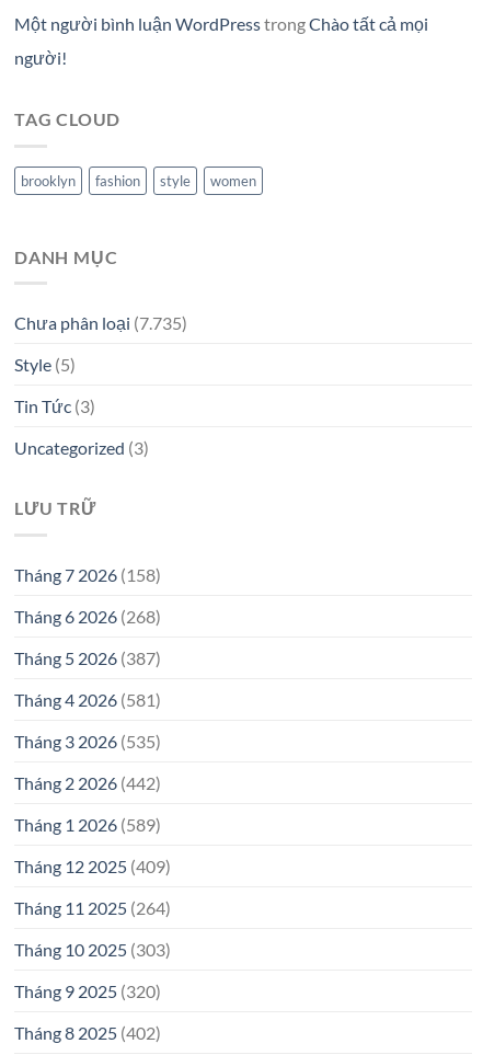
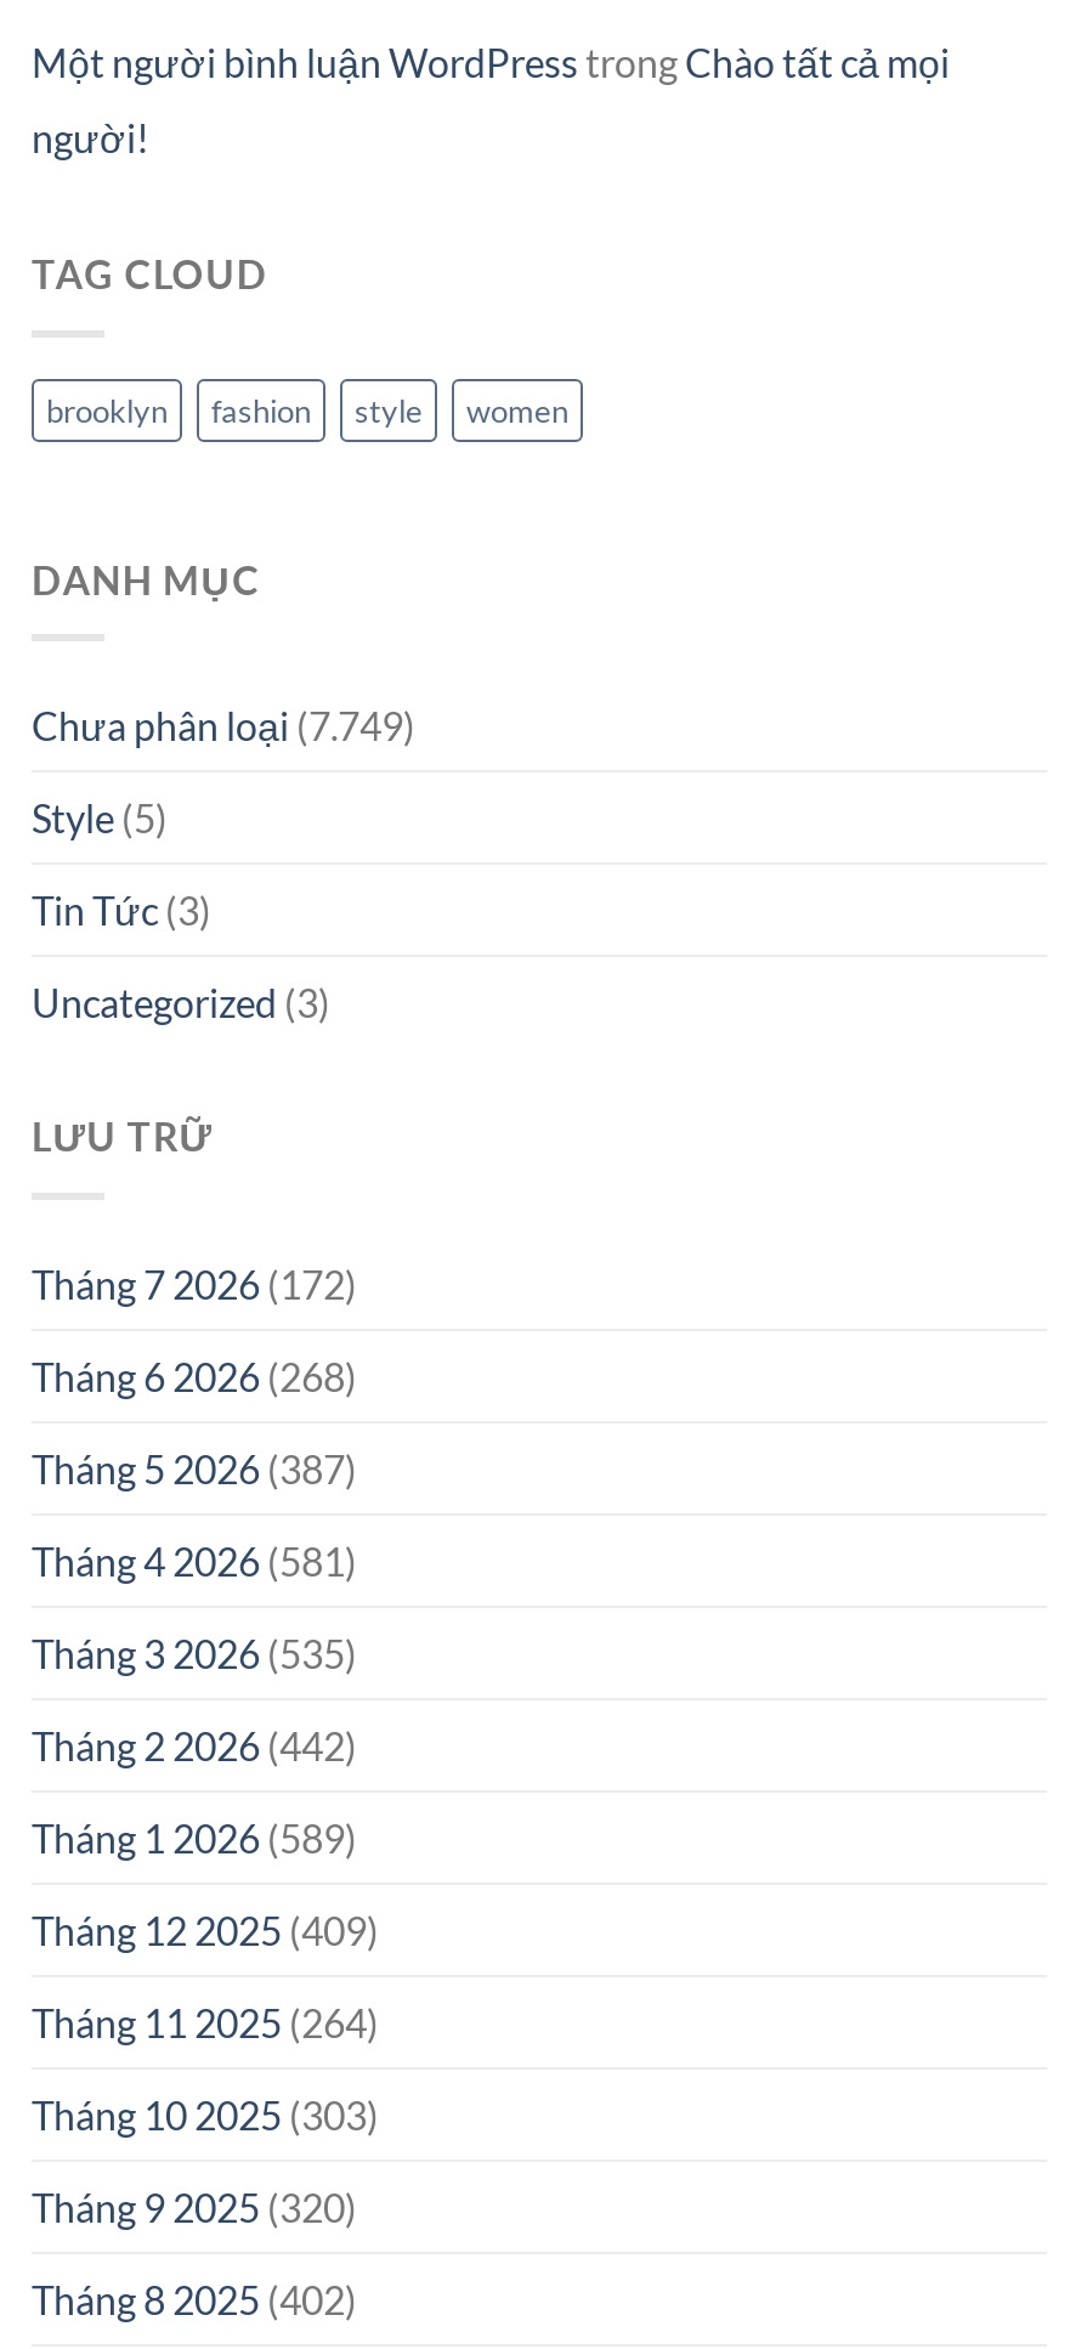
- Chưa phân loại (7.735)
+ Chưa phân loại (7.749)

- Tháng 7 2026 (158)
+ Tháng 7 2026 (172)
